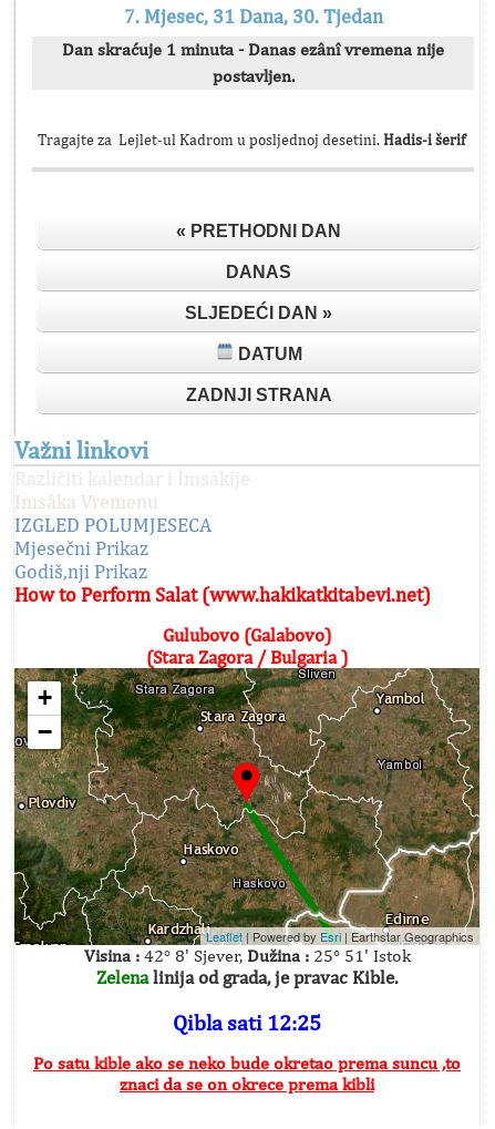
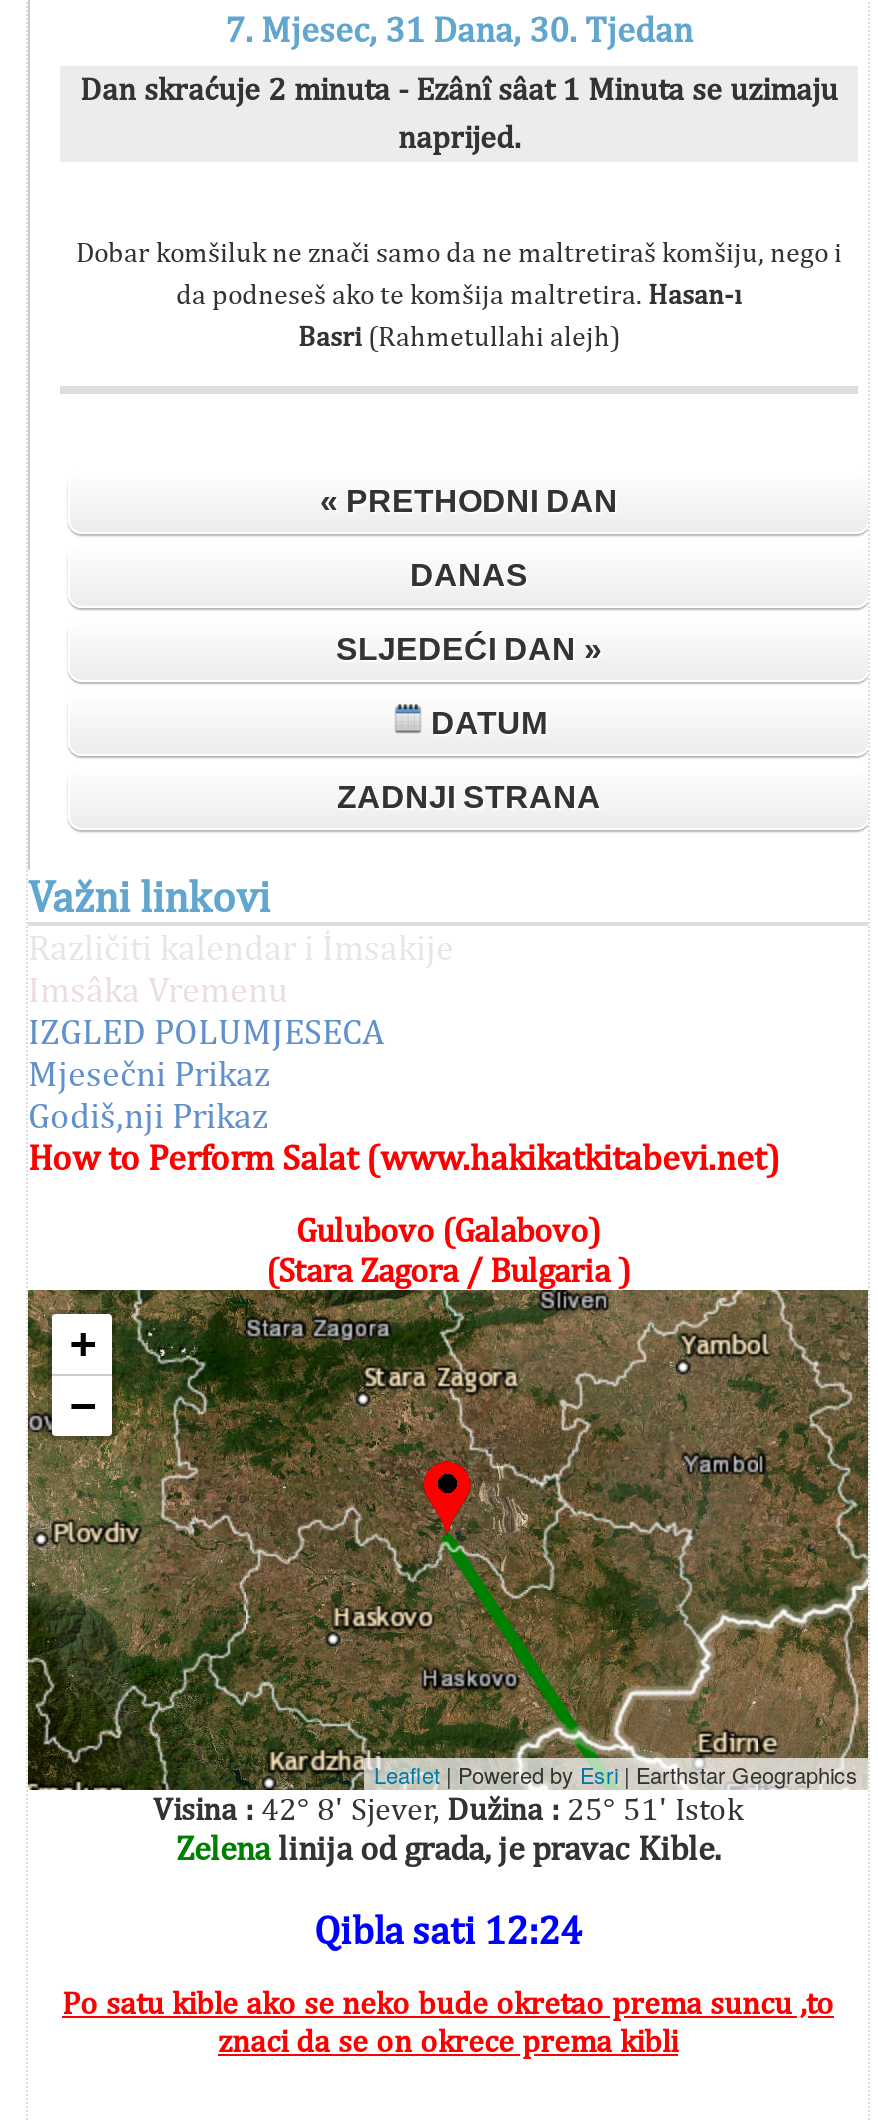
- Dan skraćuje 1 minuta - Danas ezânî vremena nije
- postavljen.
+ Dan skraćuje 2 minuta - Ezânî sâat 1 Minuta se uzimaju
+ naprijed.

- Tragajte za Lejlet-ul Kadrom u posljednoj desetini. Hadis-i šerif
+ Dobar komšiluk ne znači samo da ne maltretiraš komšiju, nego i
+ da podneseš ako te komšija maltretira. Hasan-ı
+ Basri (Rahmetullahi alejh)

- Qibla sati 12:25
+ Qibla sati 12:24
